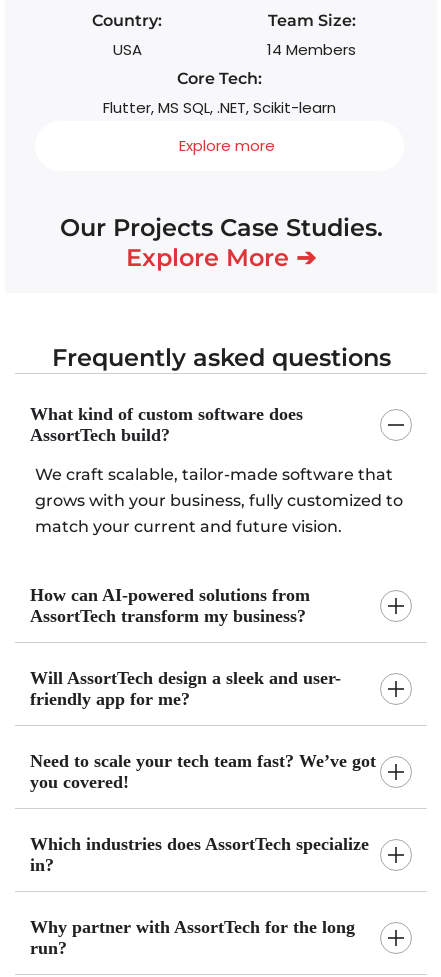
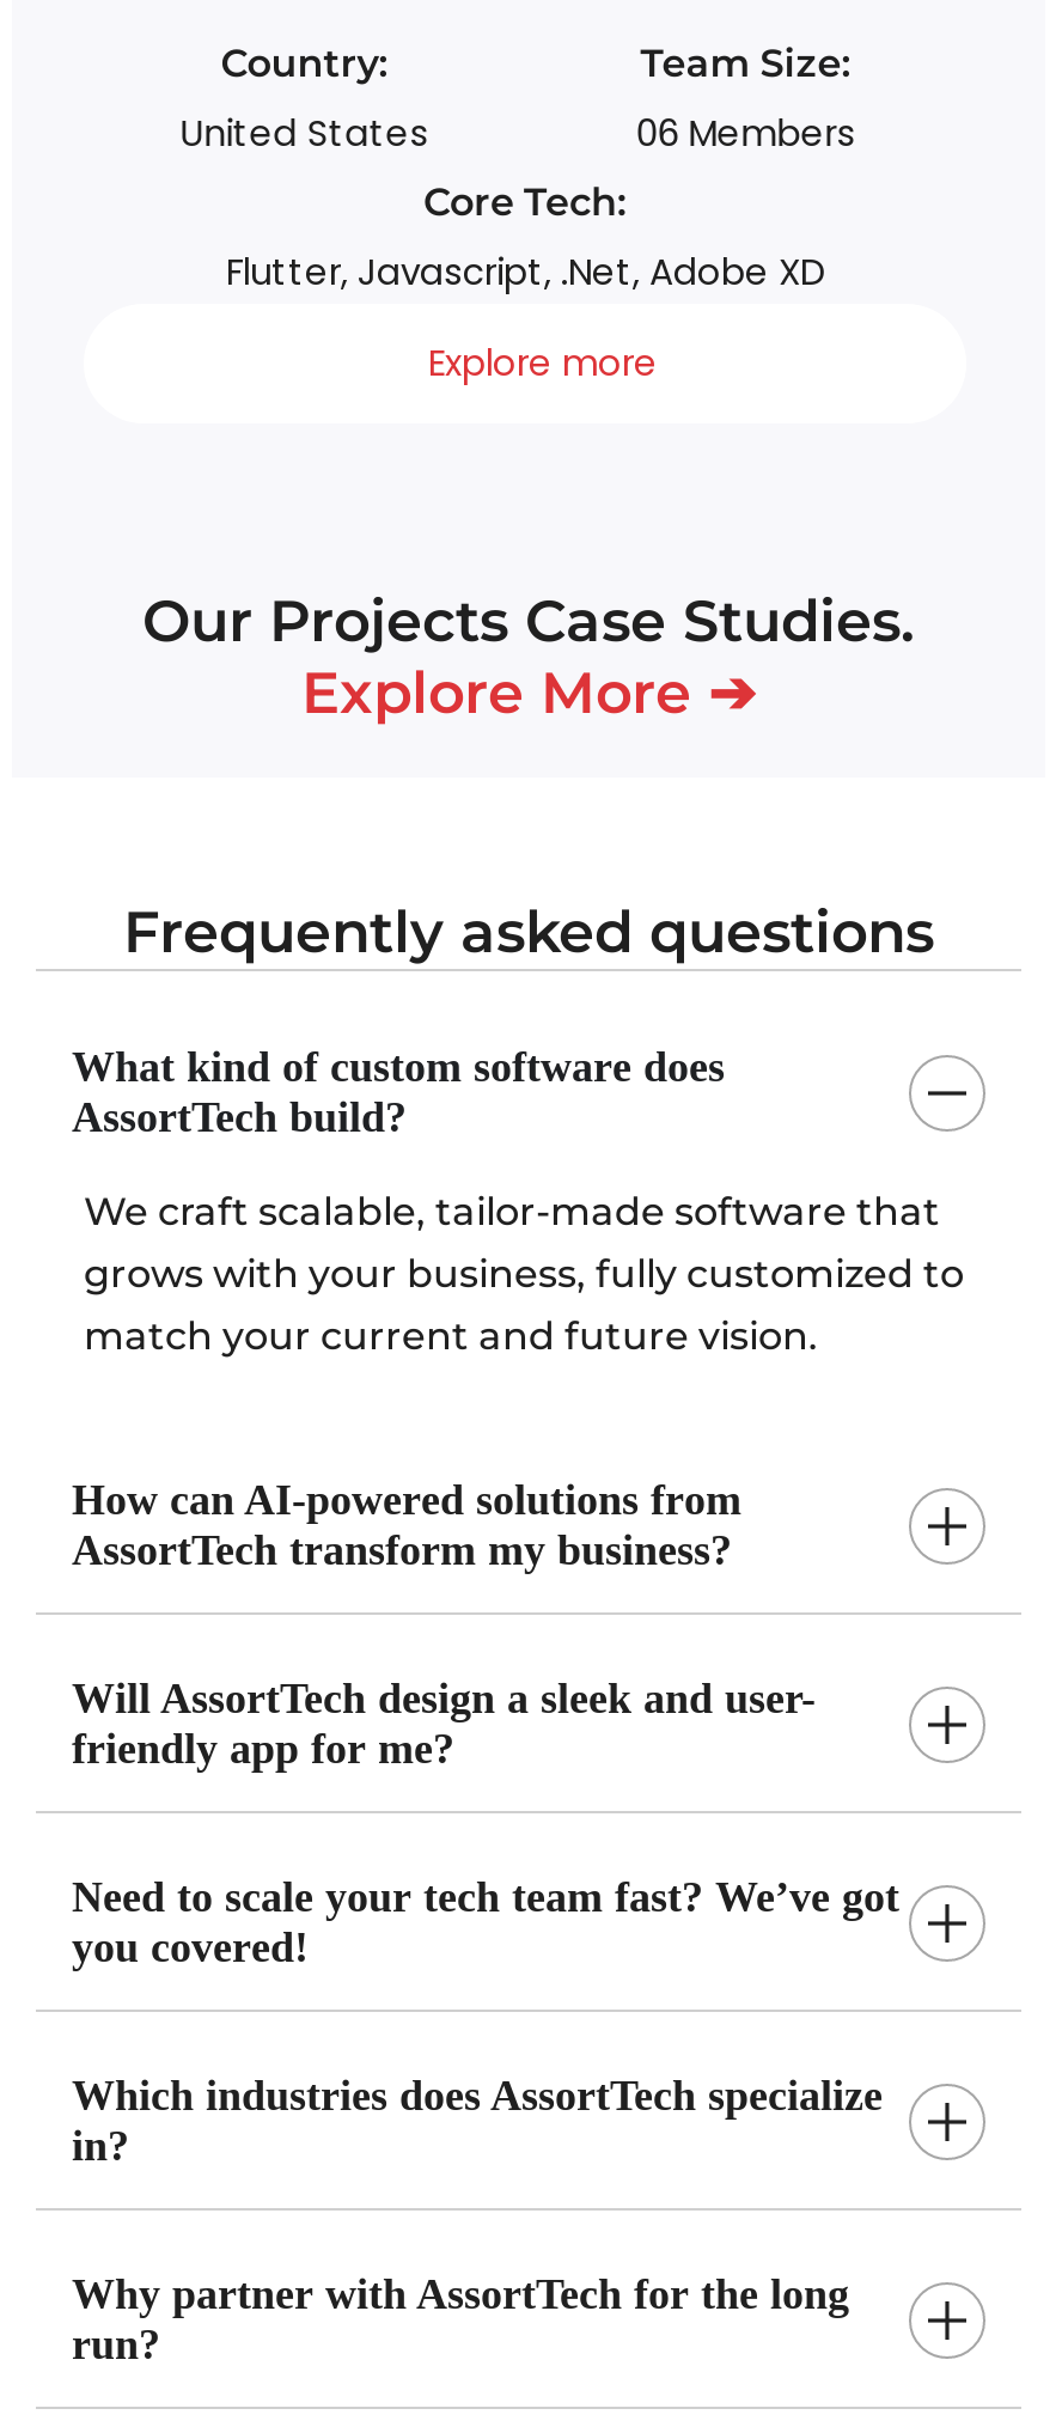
- USA
+ United States

- 14 Members
+ 06 Members

- Flutter, MS SQL, .NET, Scikit-learn
+ Flutter, Javascript, .Net, Adobe XD
